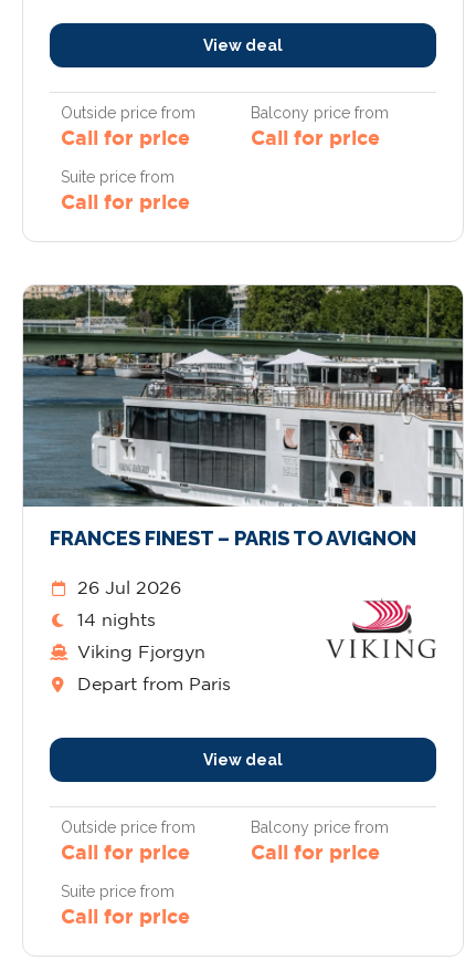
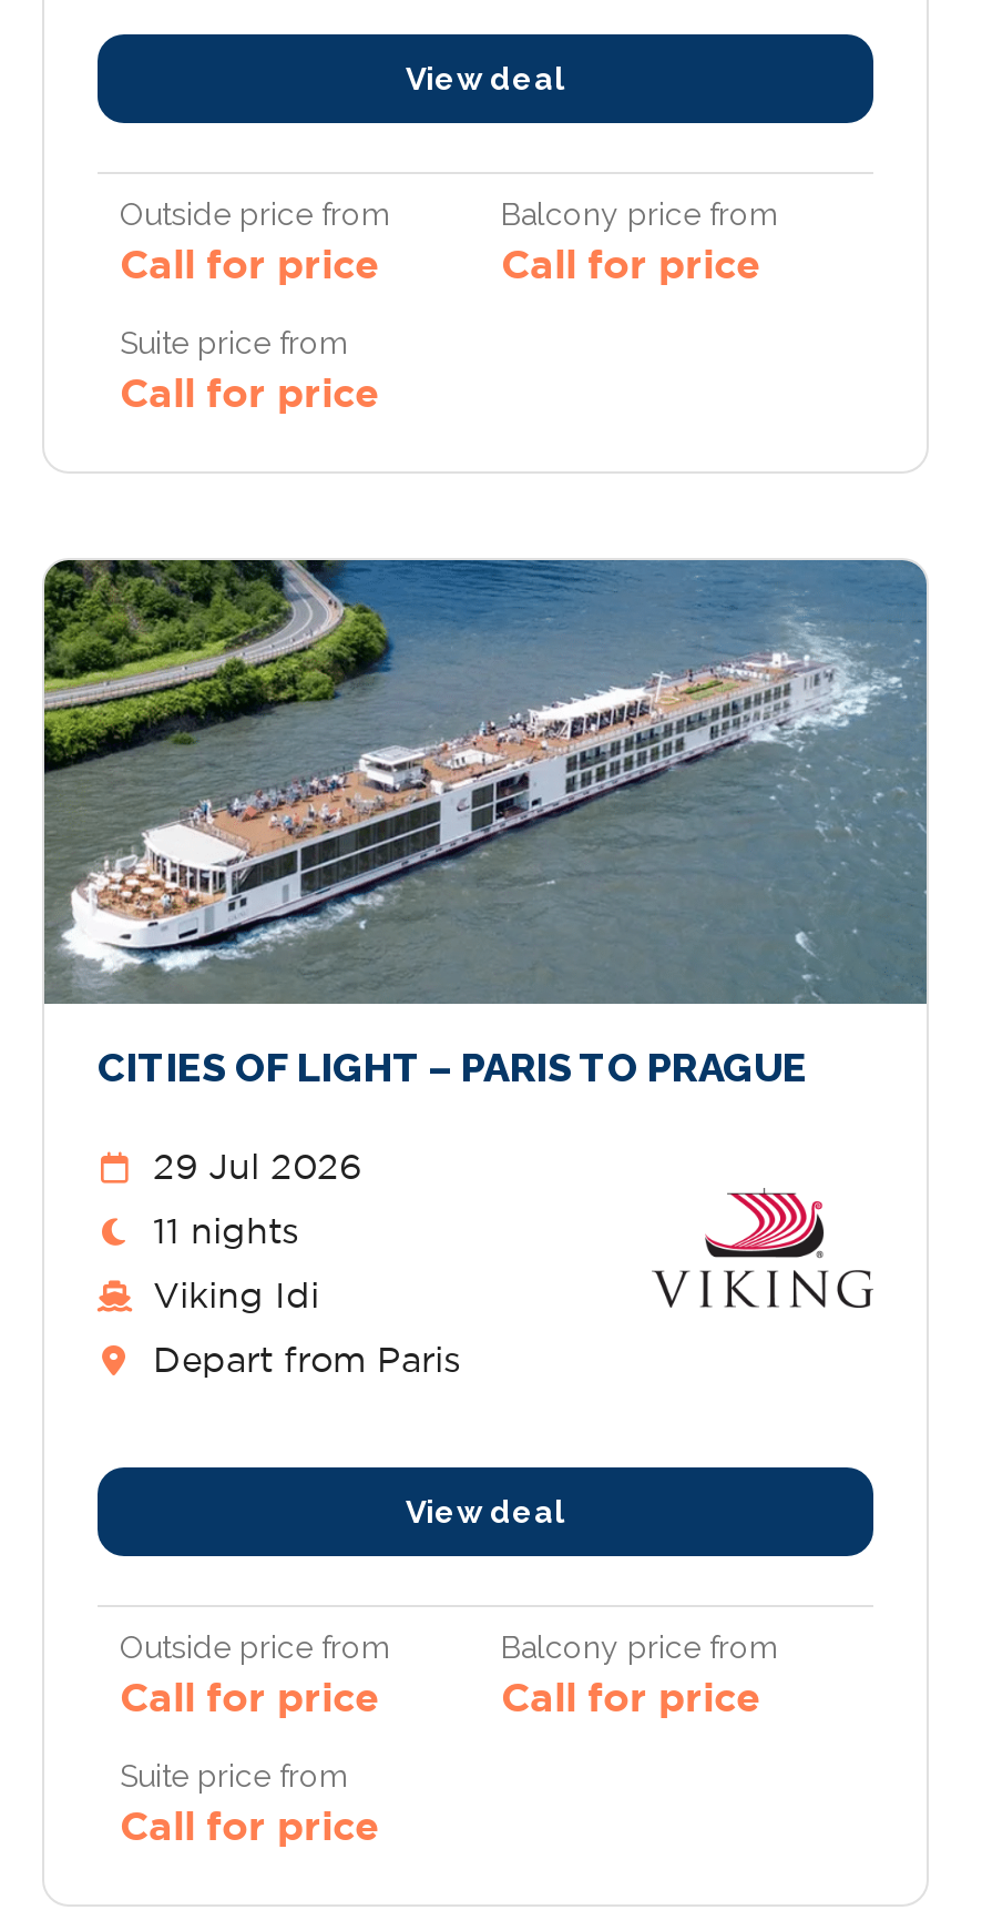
- [image]
- FRANCES FINEST – PARIS TO AVIGNON
+ [image]
+ CITIES OF LIGHT – PARIS TO PRAGUE

- 26 Jul 2026
+ 29 Jul 2026

- 14 nights
+ 11 nights

- Viking Fjorgyn
+ Viking Idi
